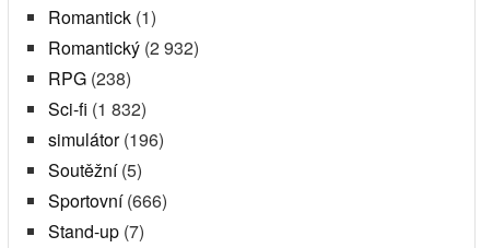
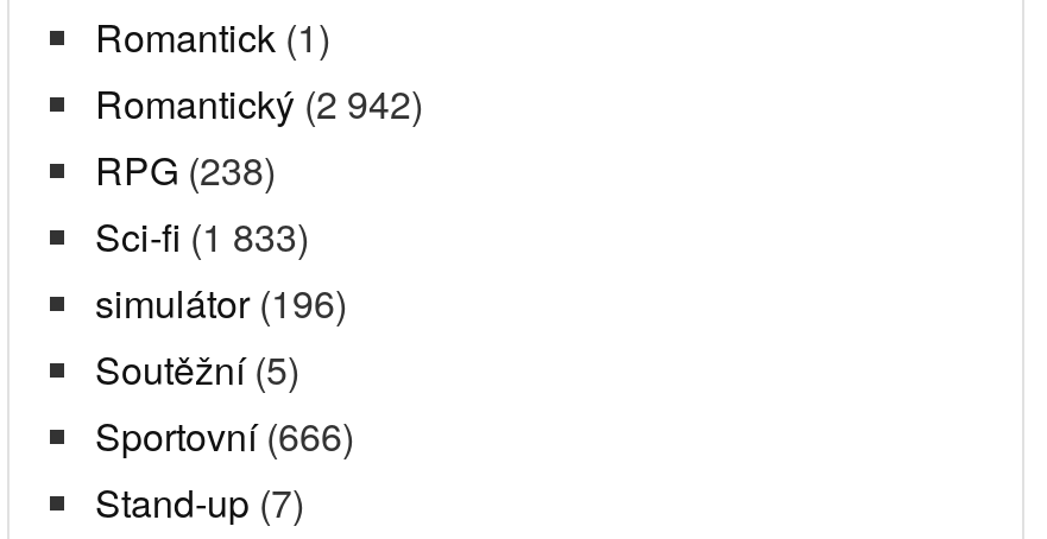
- Romantický (2 932)
+ Romantický (2 942)

- Sci-fi (1 832)
+ Sci-fi (1 833)
